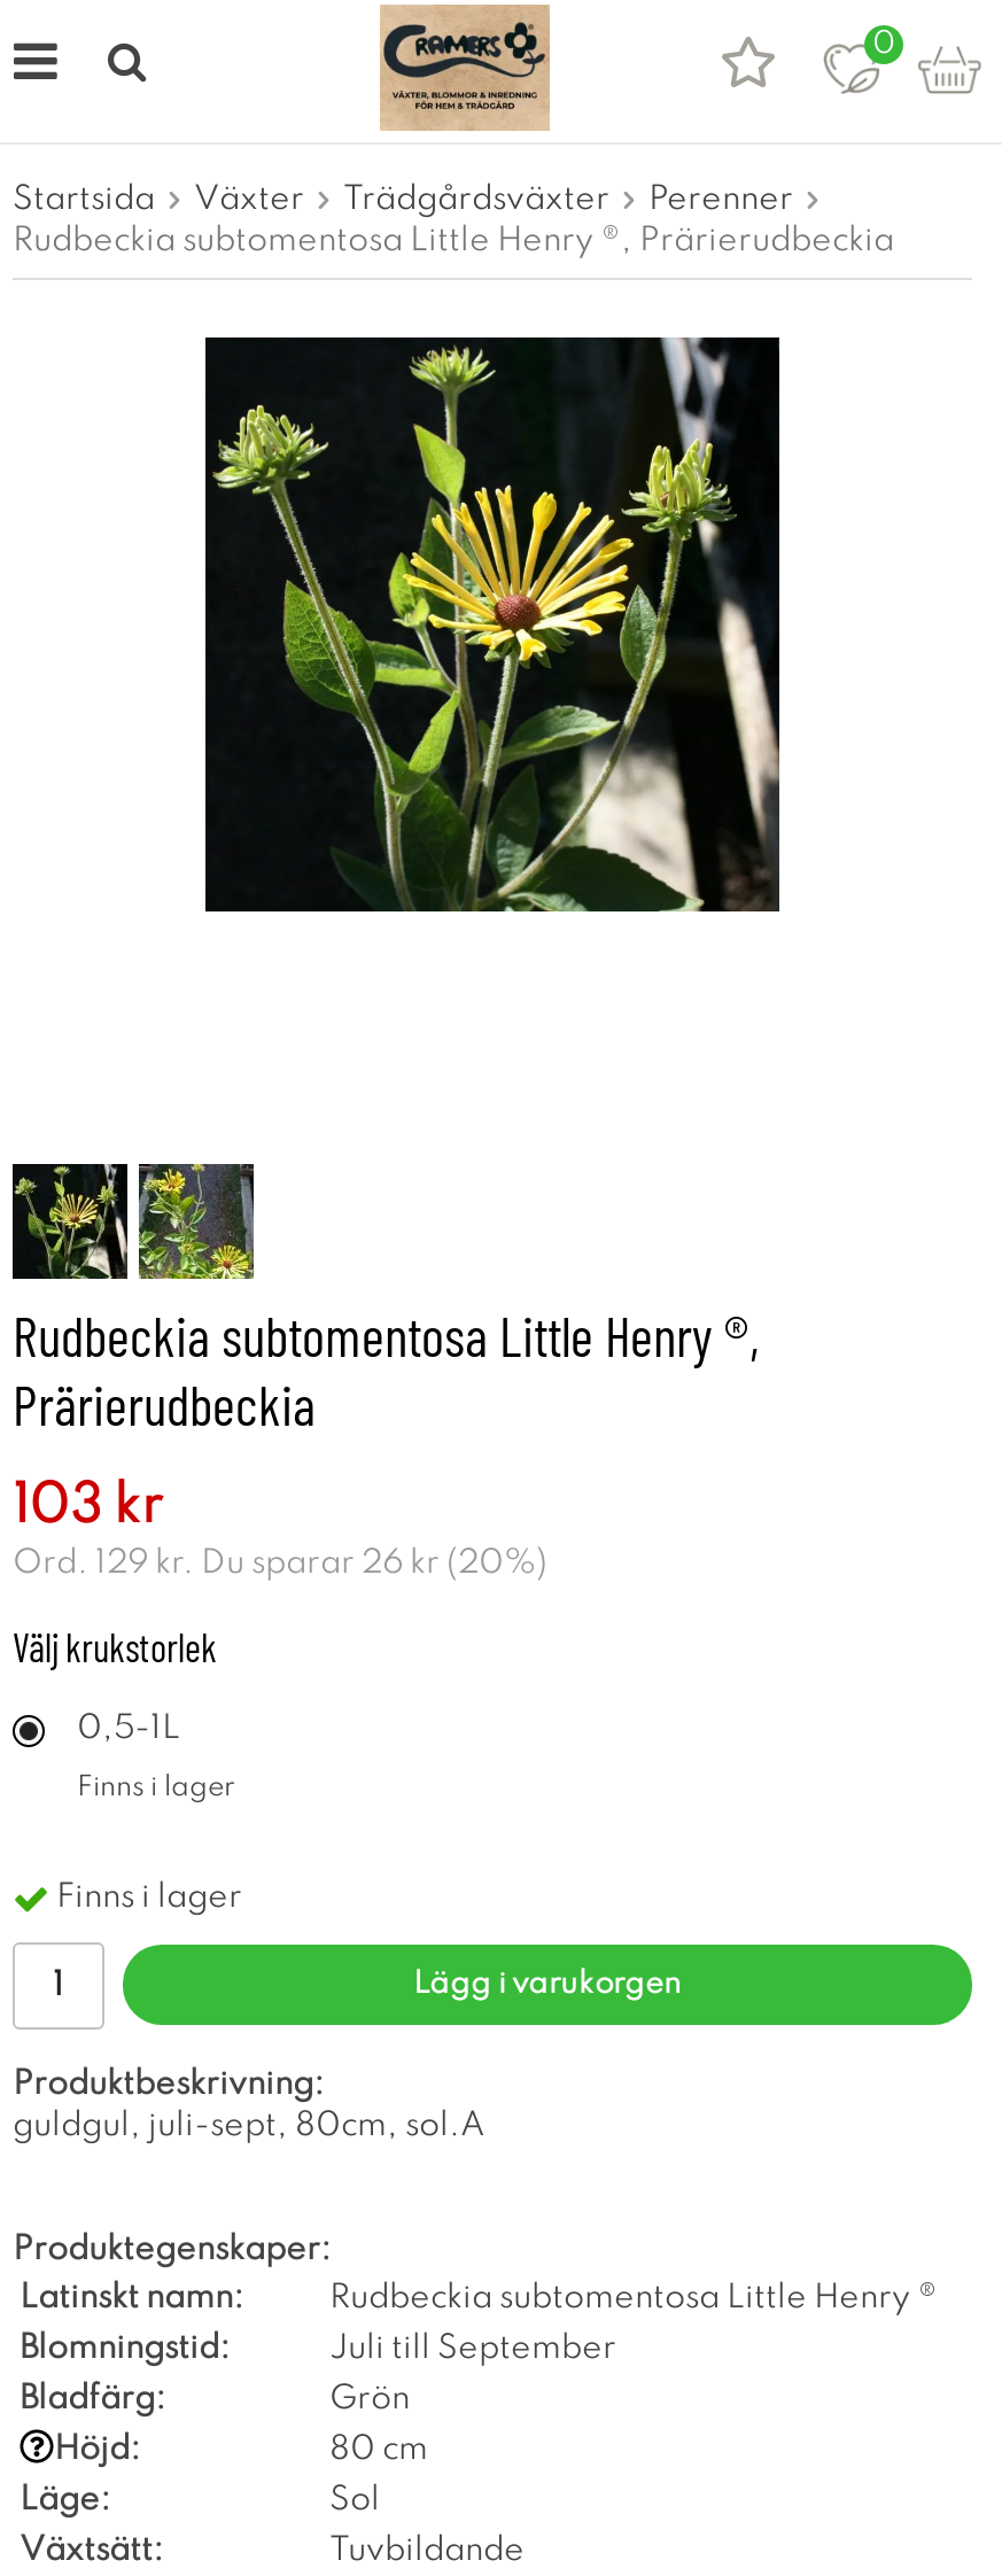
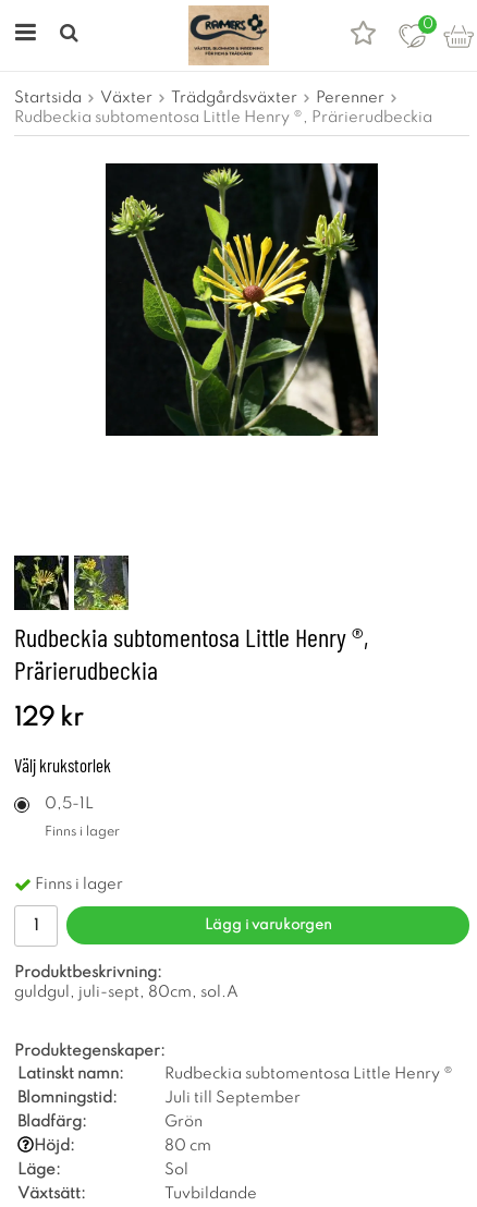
- 103 kr
- Ord. 129 kr. Du sparar 26 kr (20%)
+ 129 kr
